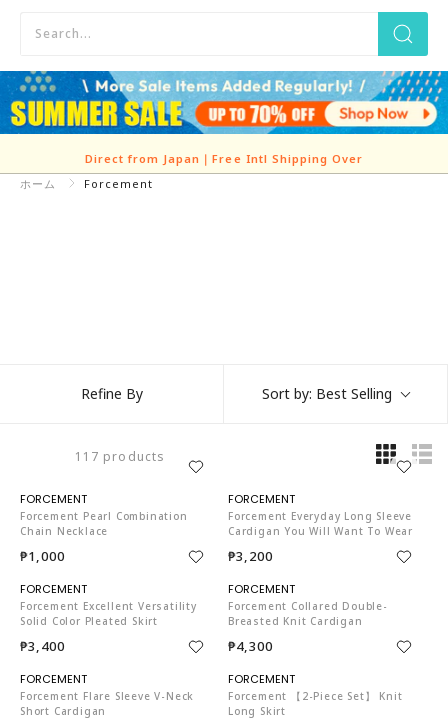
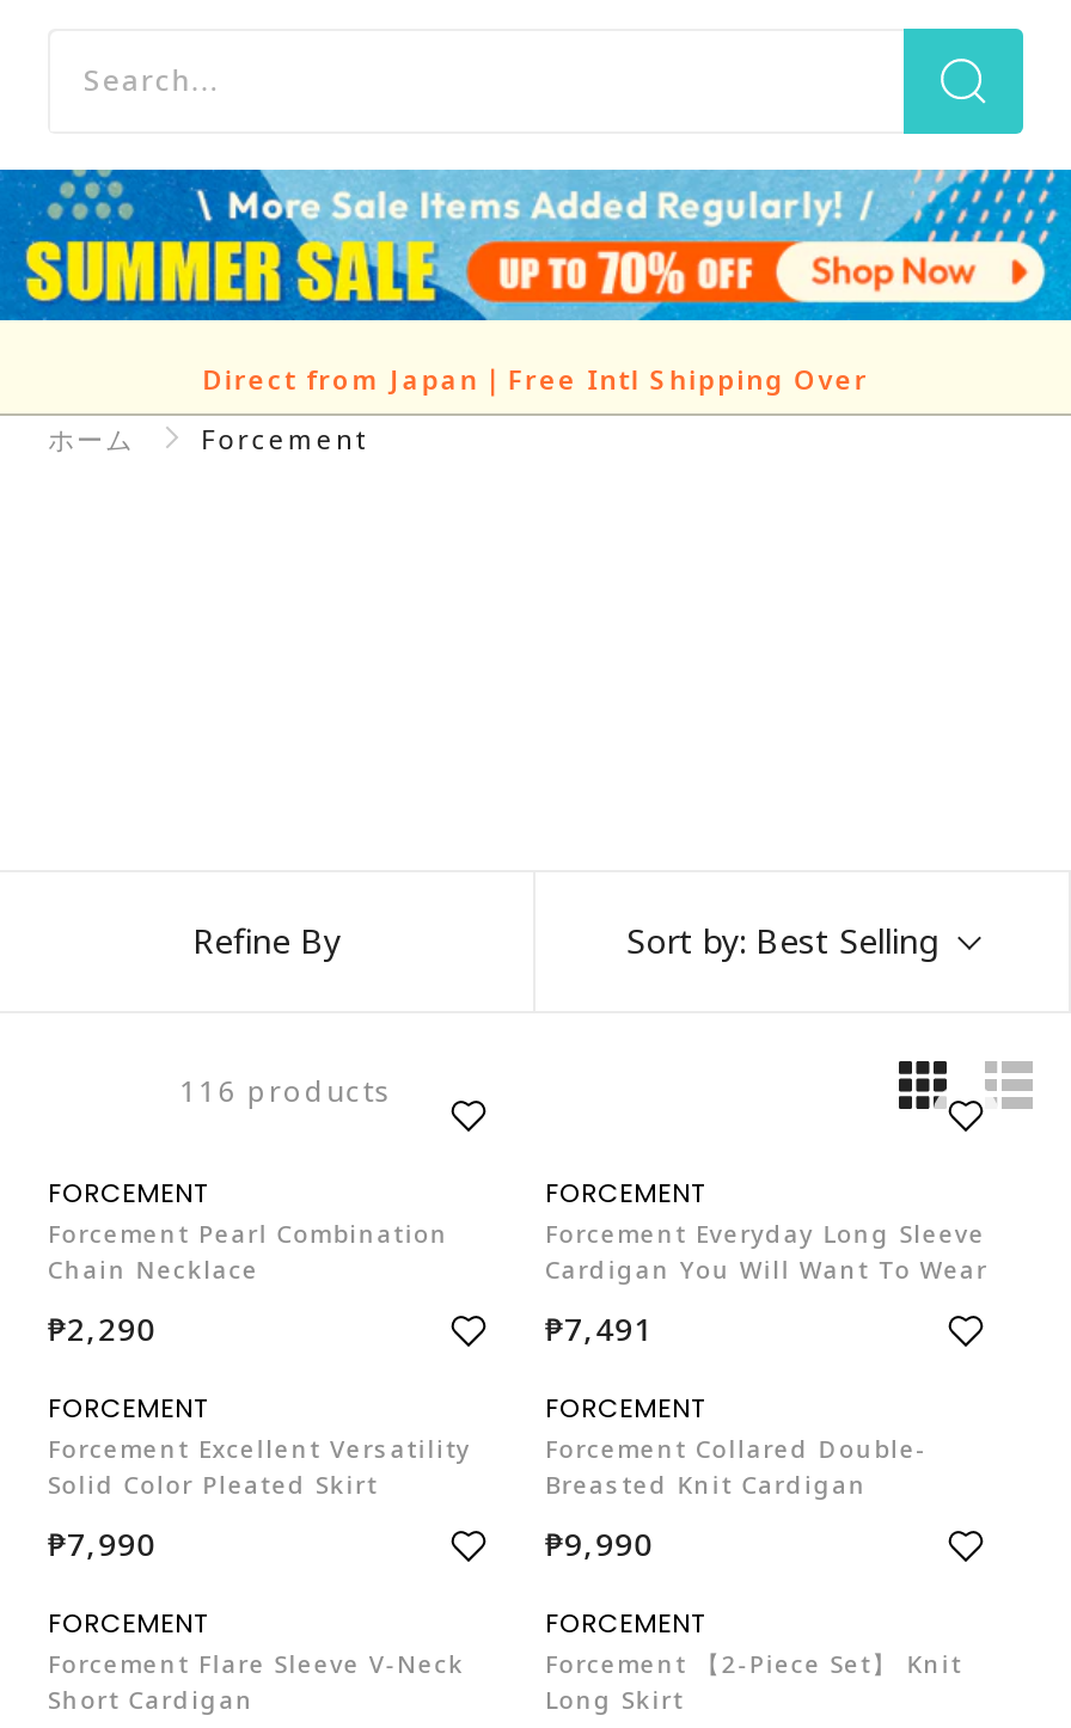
- 117 products
+ 116 products

- ₱1,000
+ ₱2,290

- ₱3,200
+ ₱7,491

- ₱3,400
+ ₱7,990

- ₱4,300
+ ₱9,990
